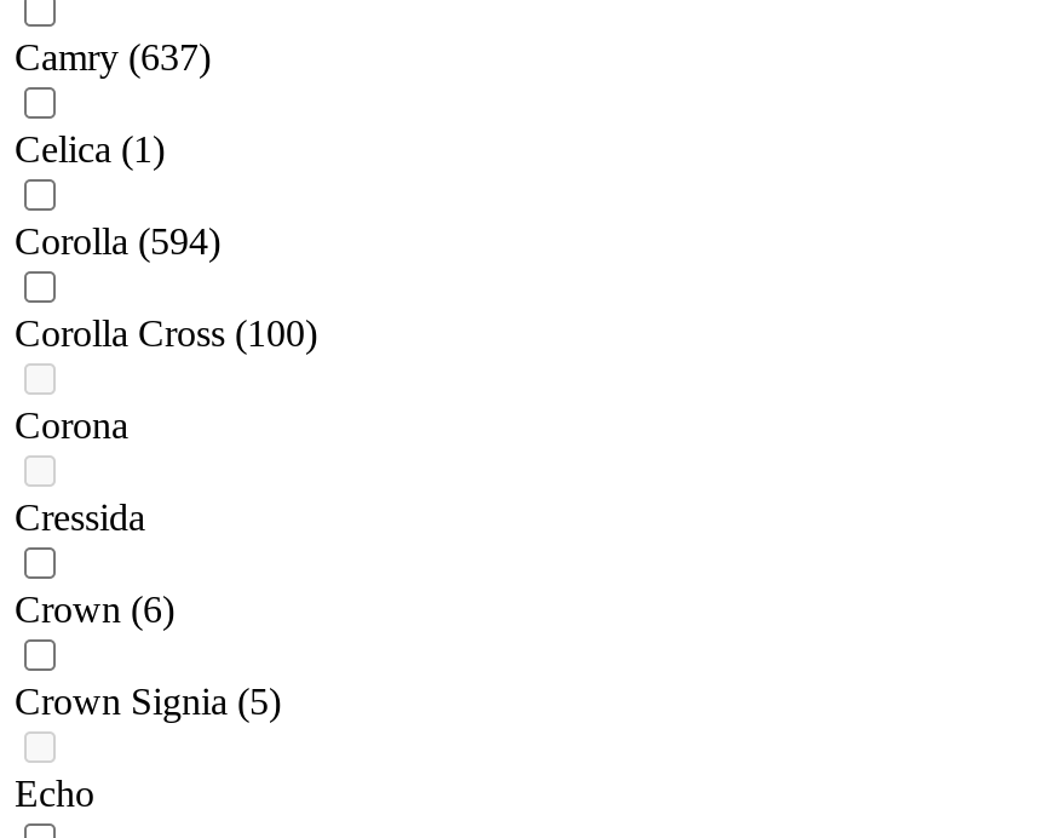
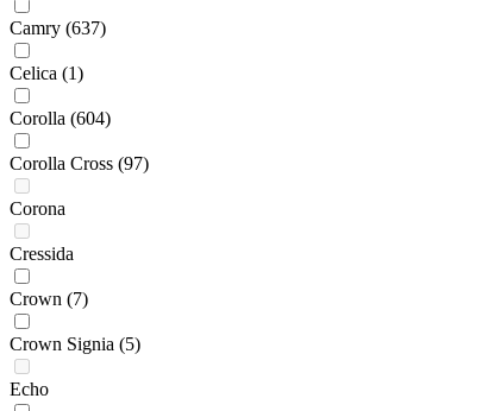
- Corolla (594)
+ Corolla (604)

- Corolla Cross (100)
+ Corolla Cross (97)

- Crown (6)
+ Crown (7)
